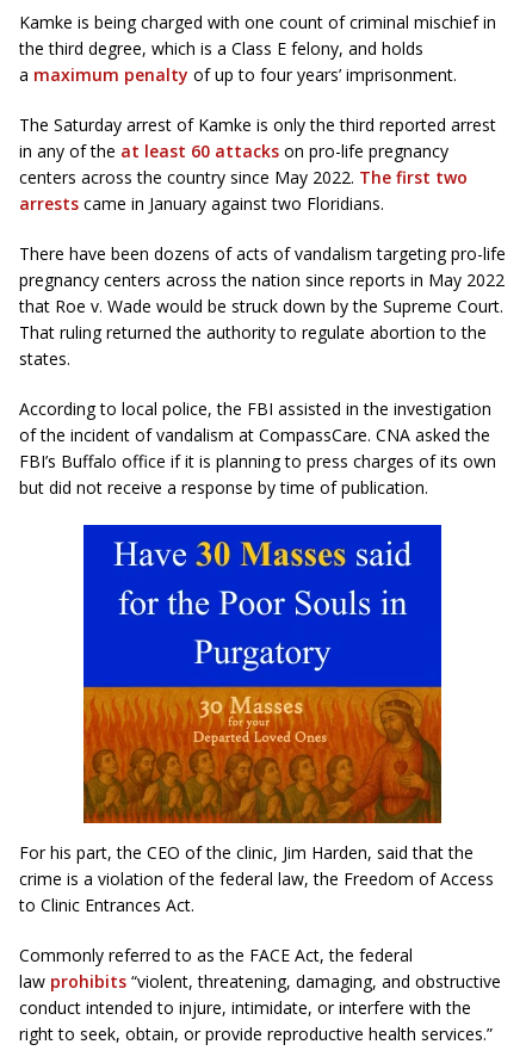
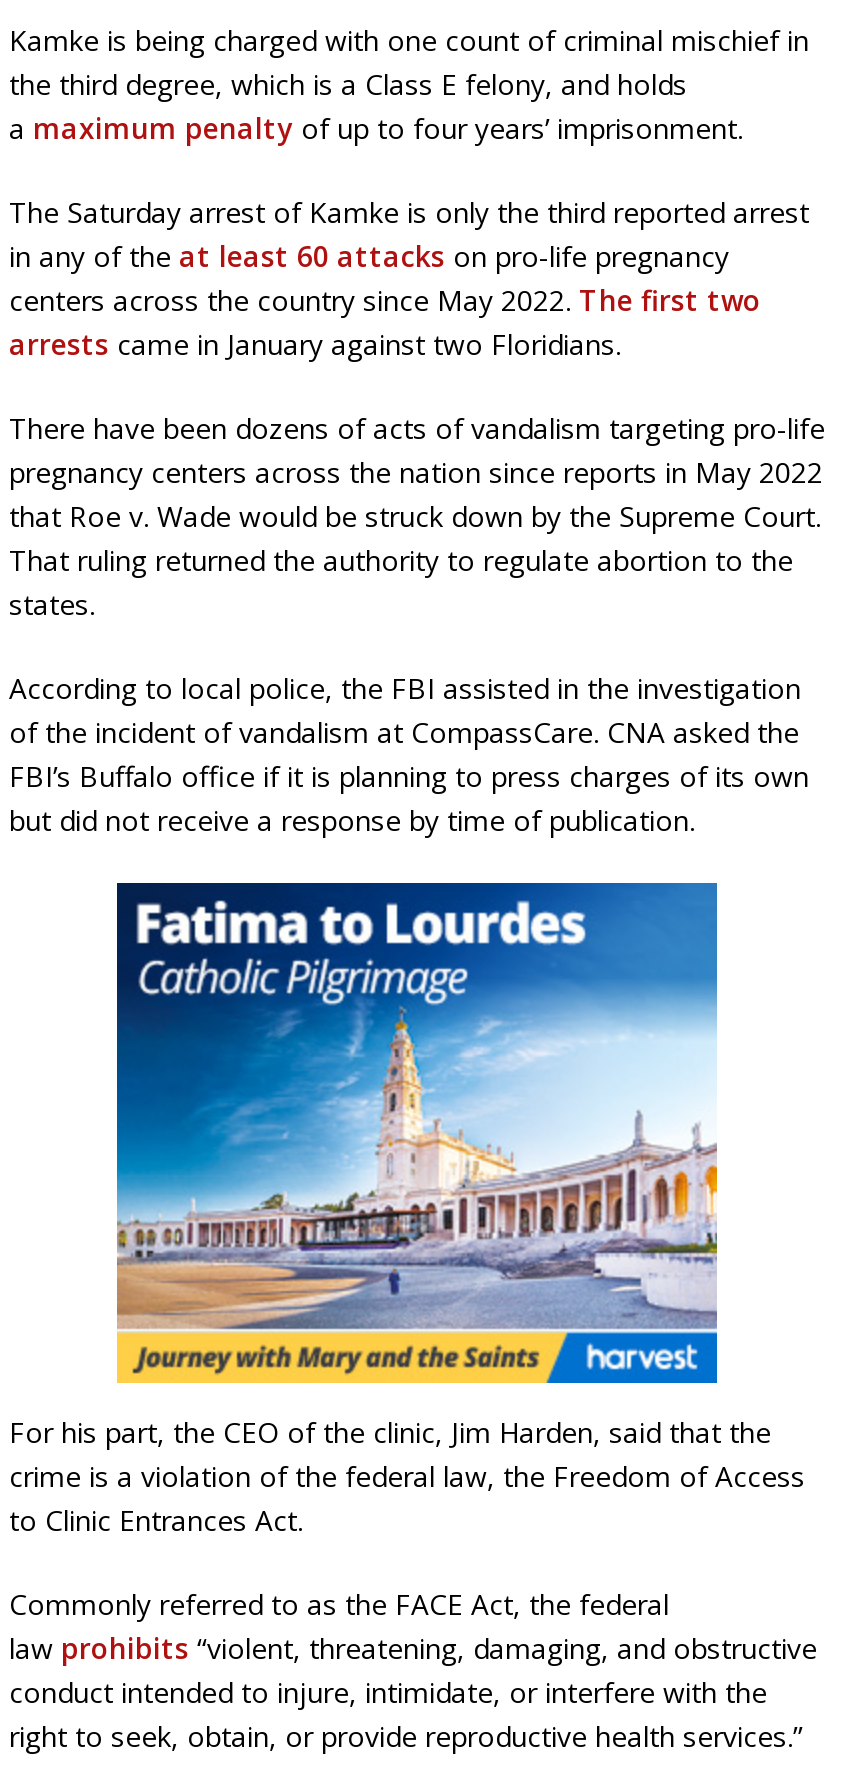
- [image]
+ [image]
